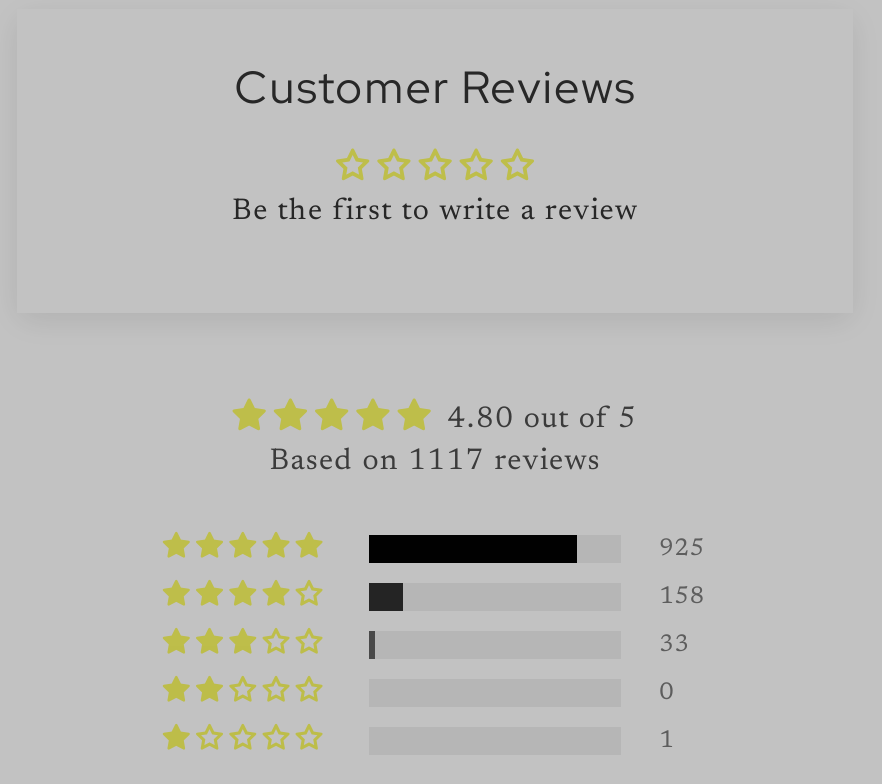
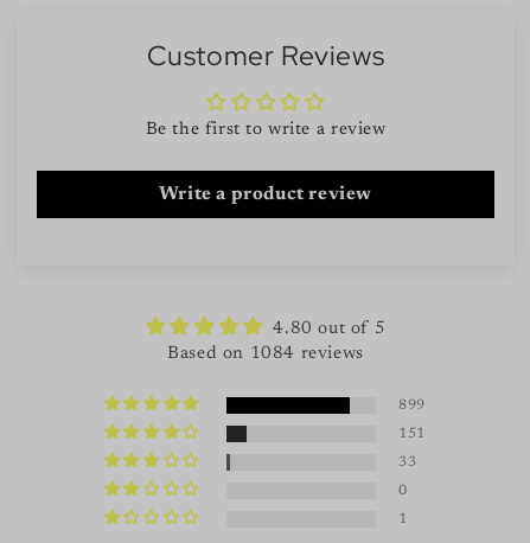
+ Write a product review

- Based on 1117 reviews
+ Based on 1084 reviews

- 925
+ 899

- 158
+ 151
